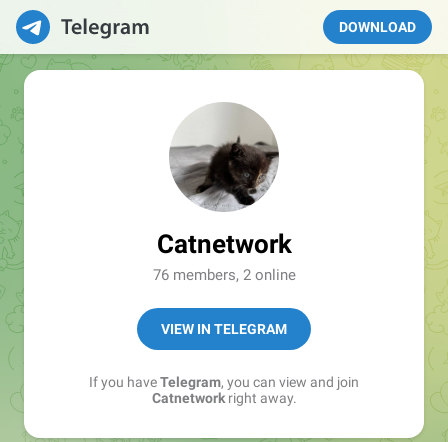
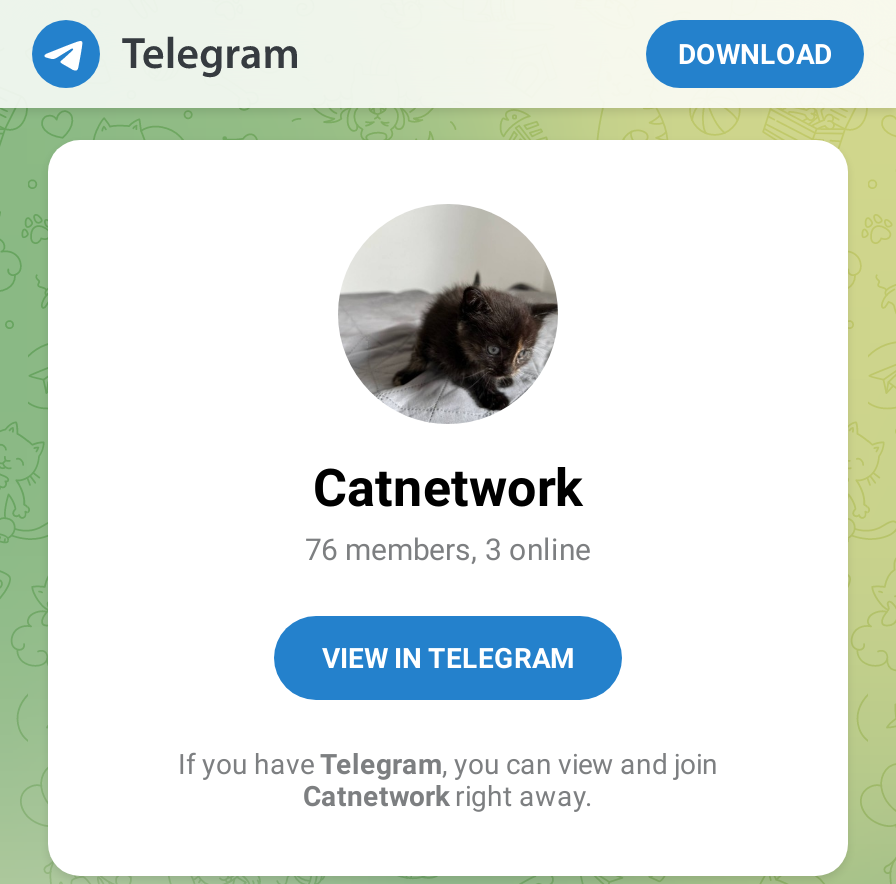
- 76 members, 2 online
+ 76 members, 3 online
